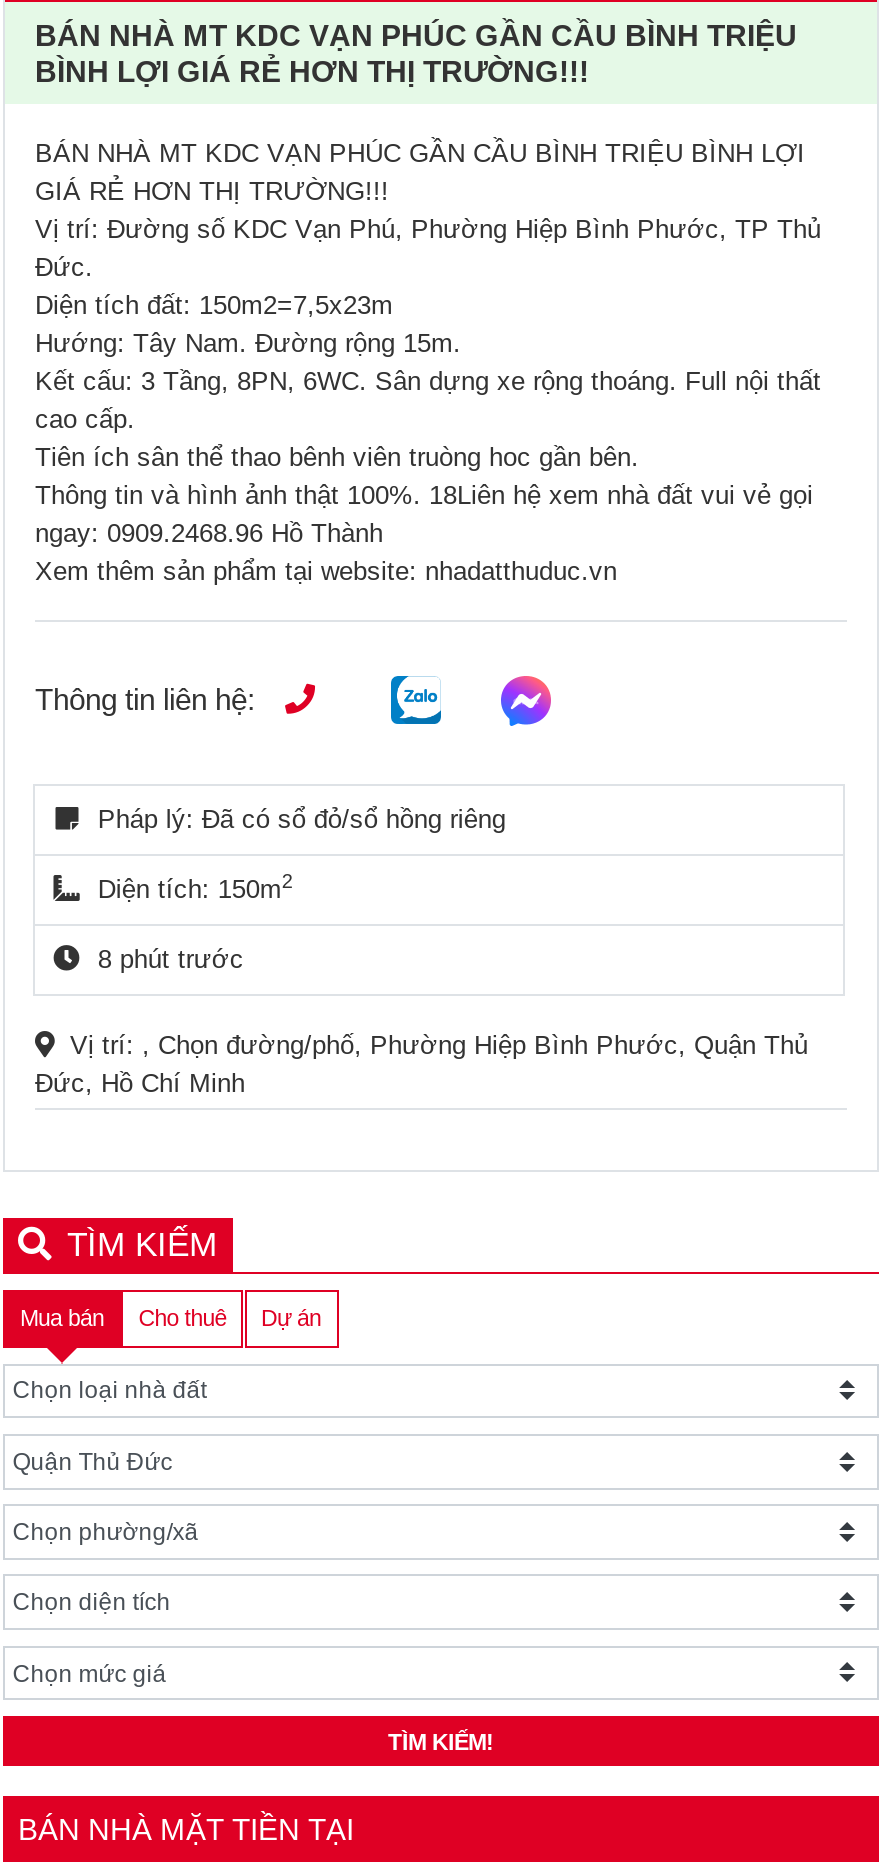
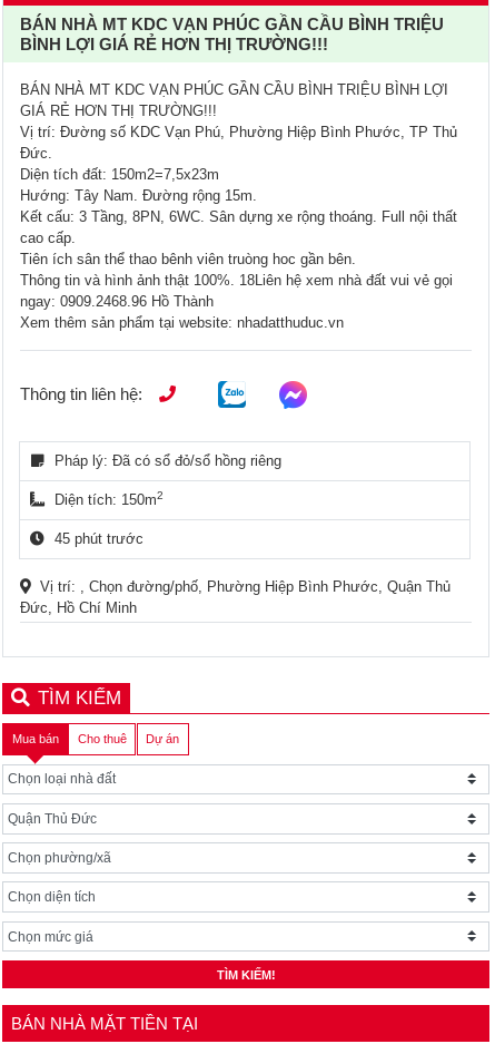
- 8 phút trước
+ 45 phút trước
